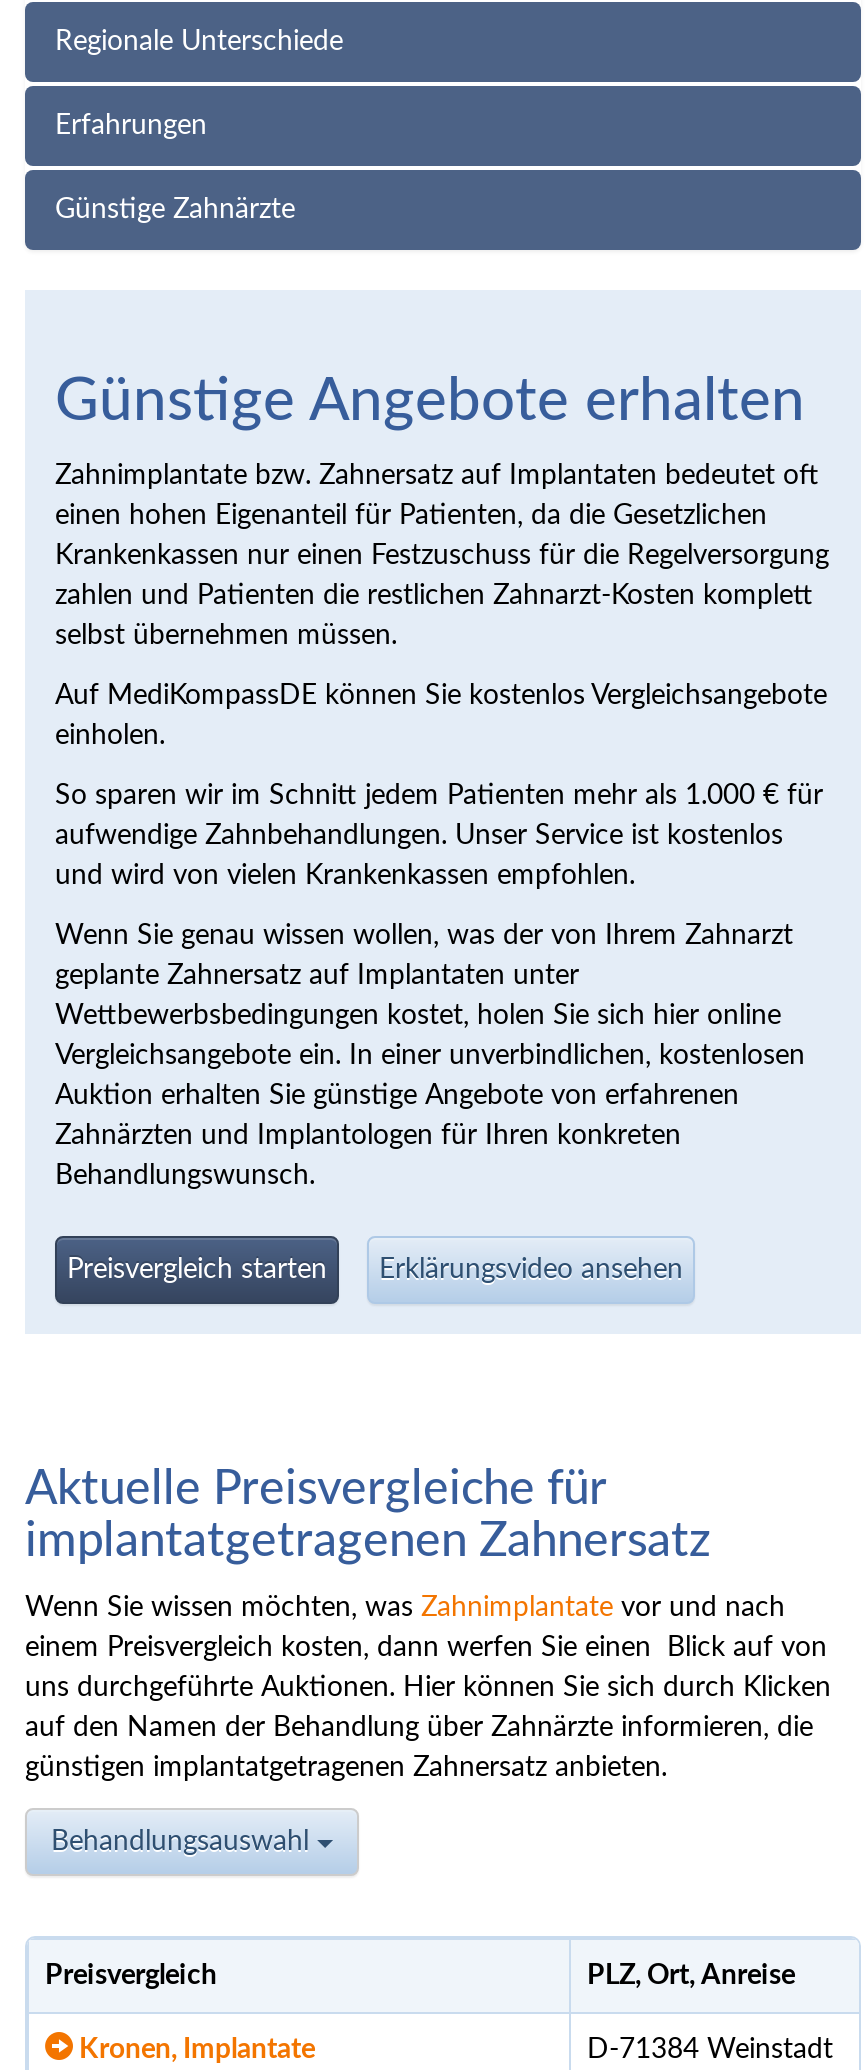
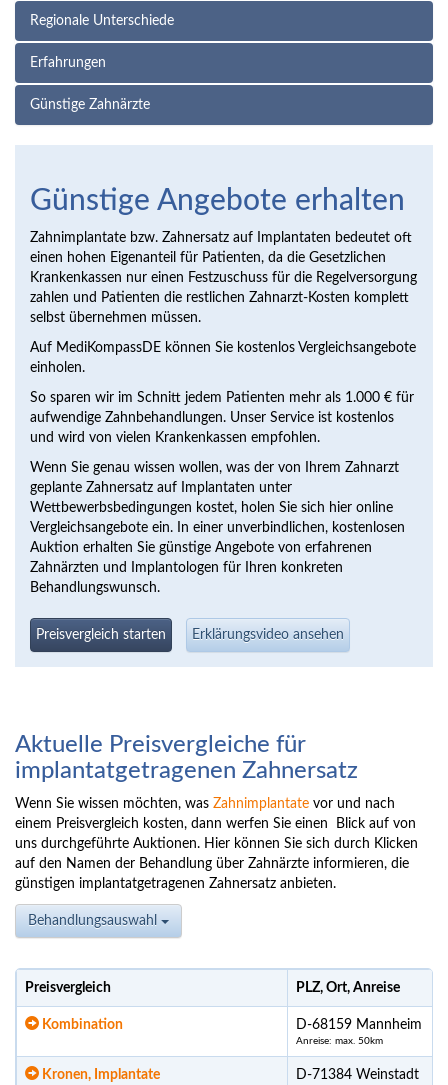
+ Kombination
+ D-68159 Mannheim
+ Anreise: max. 50km
